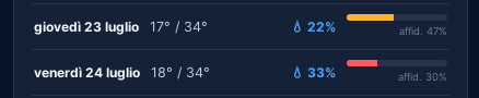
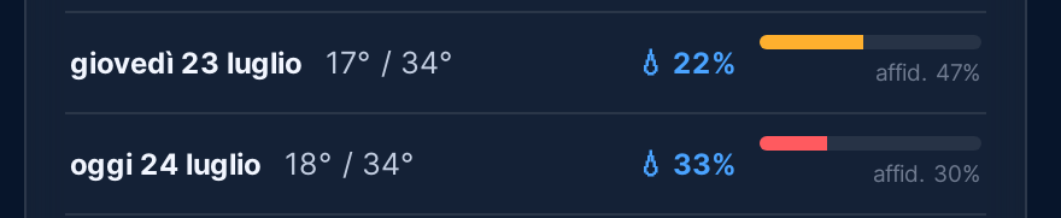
- venerdì 24 luglio
+ oggi 24 luglio
